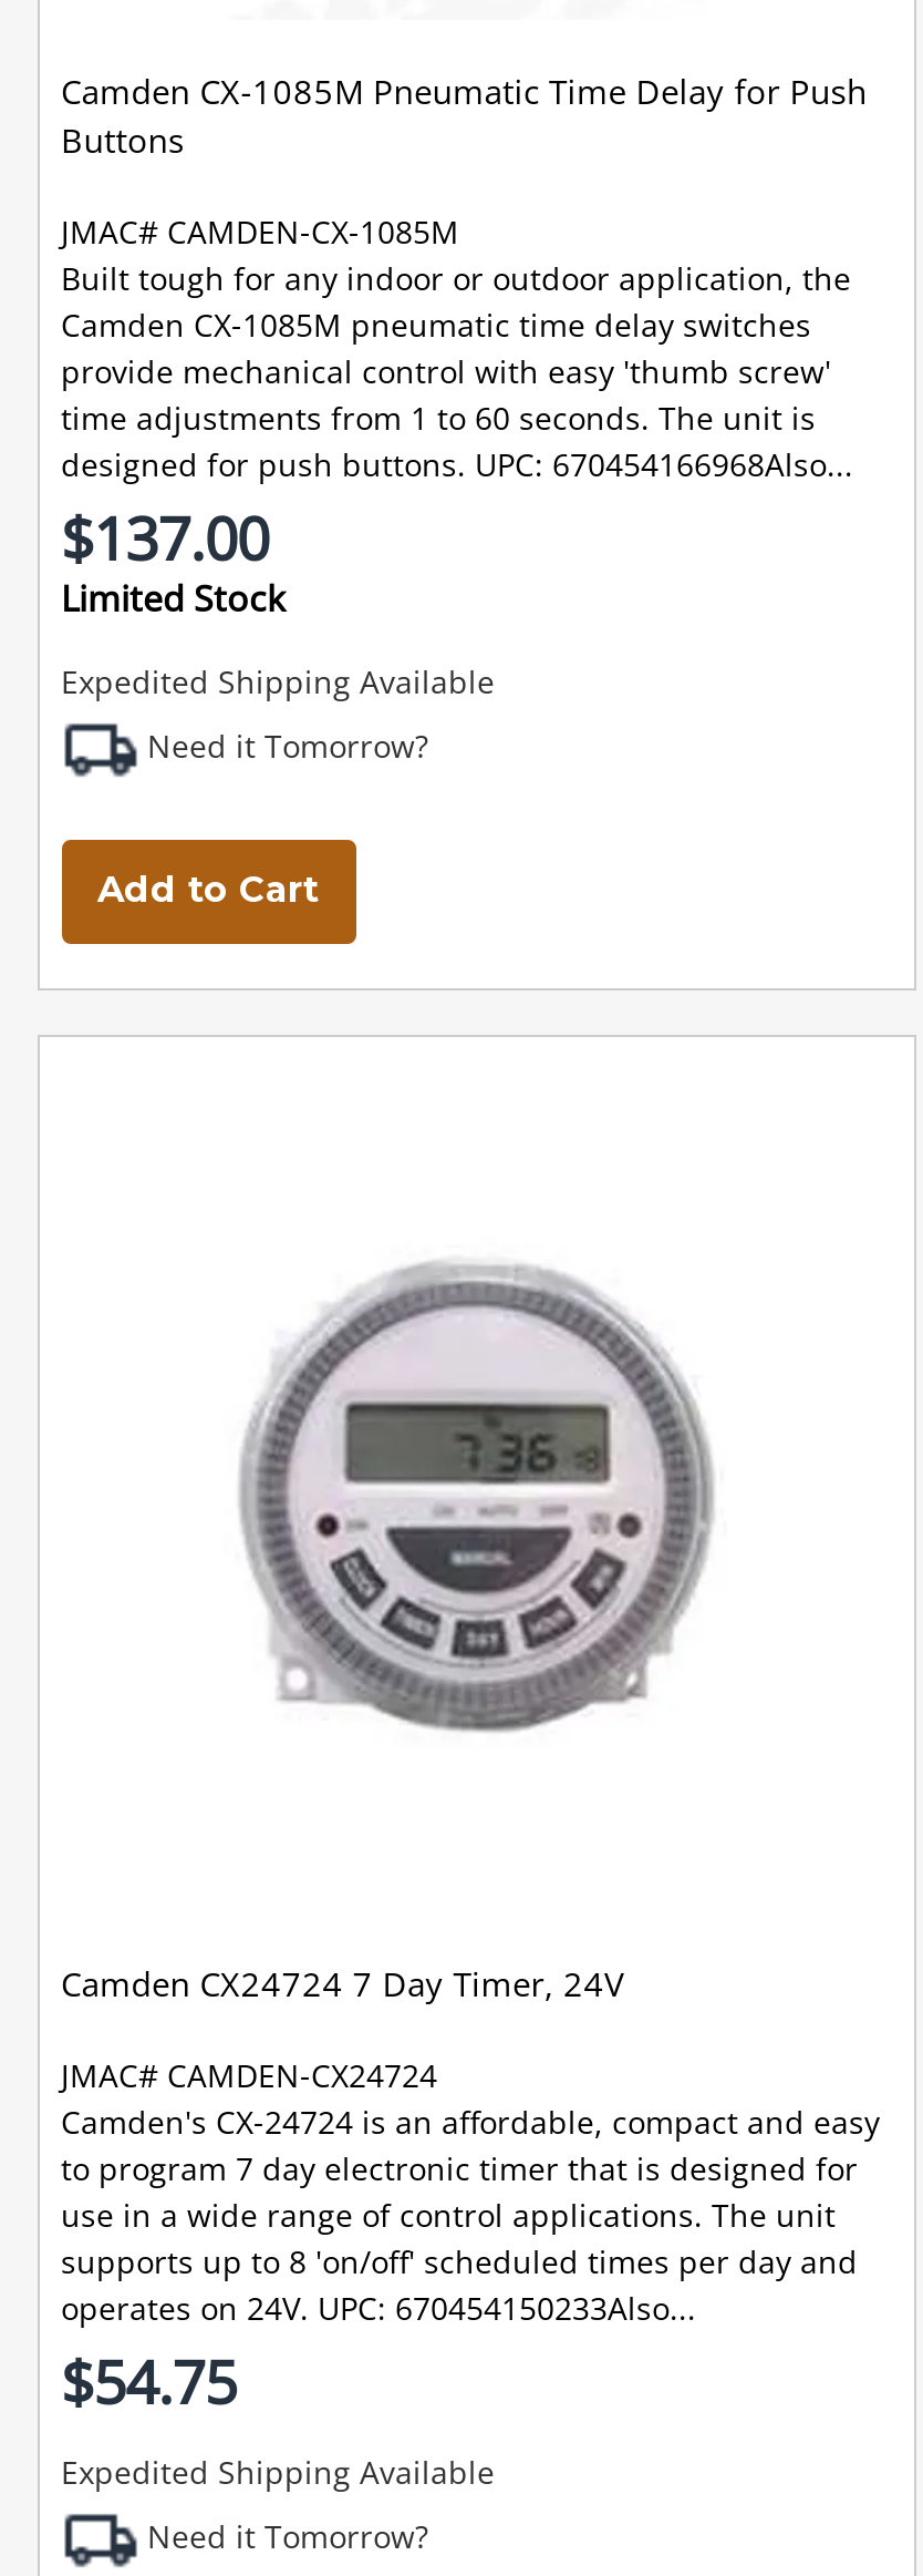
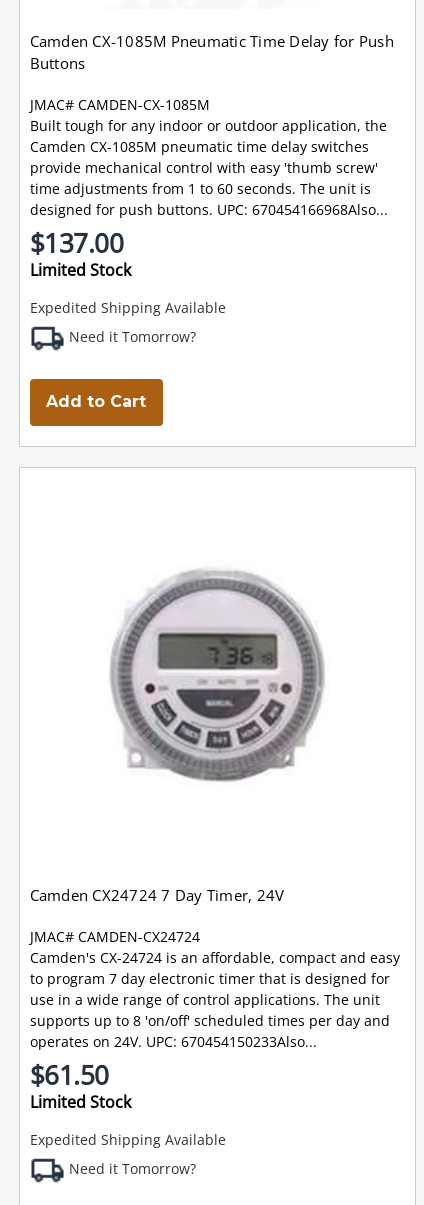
- $54.75
+ $61.50
+ Limited Stock
